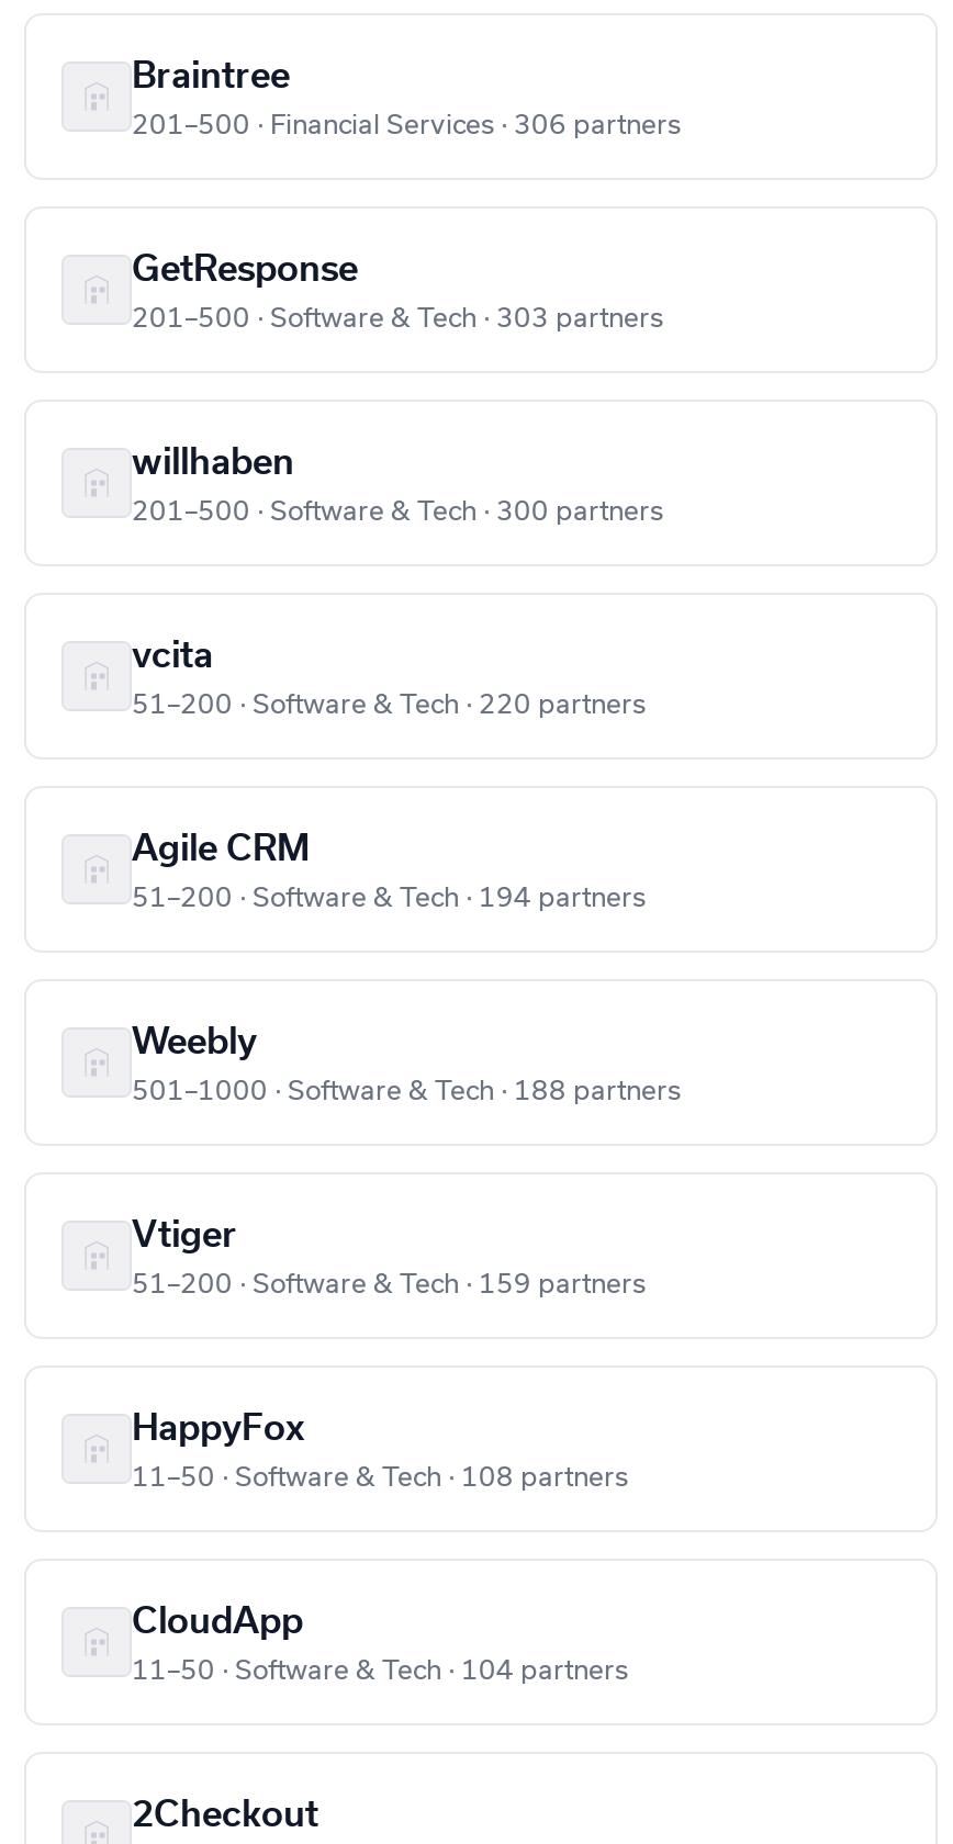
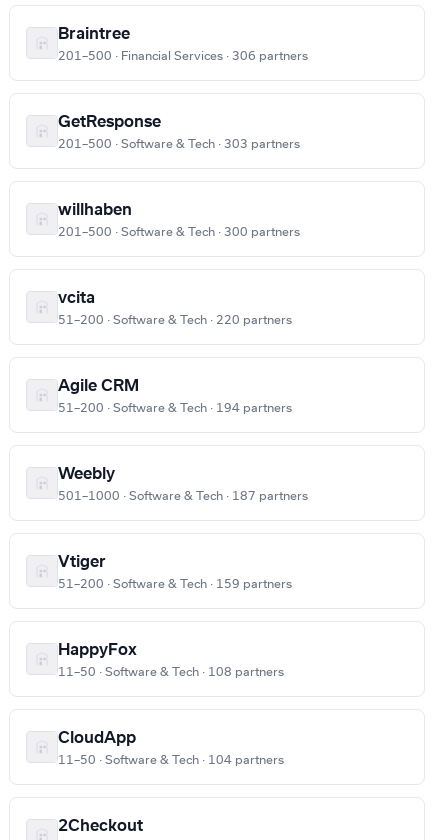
- 501–1000 · Software & Tech · 188 partners
+ 501–1000 · Software & Tech · 187 partners
